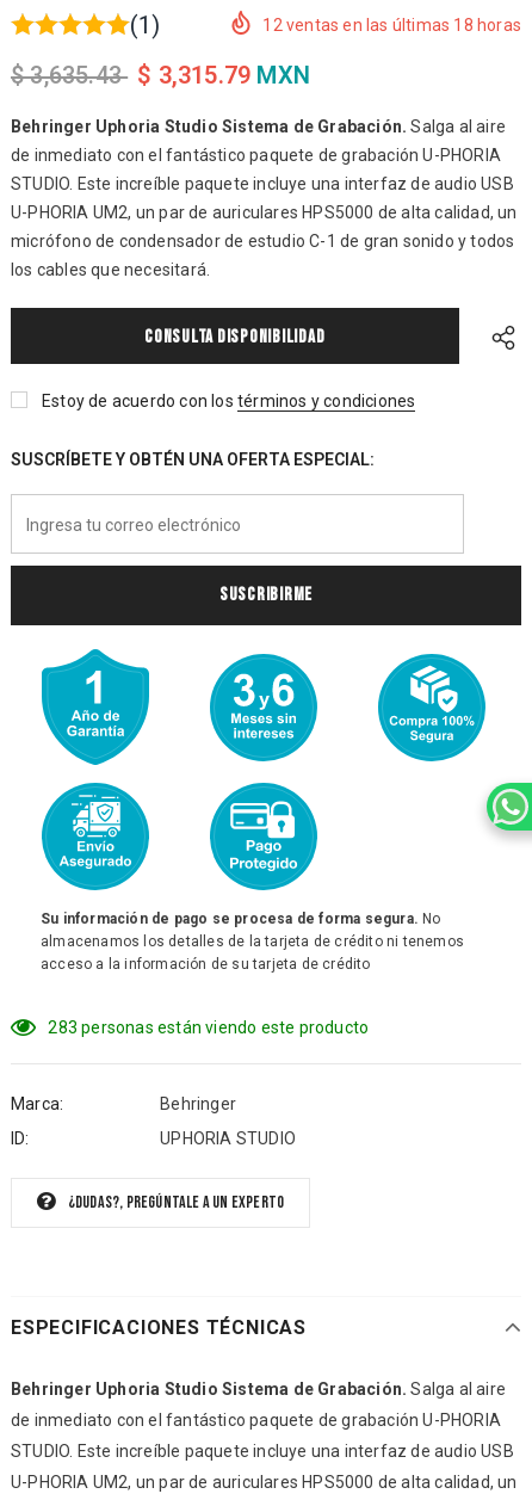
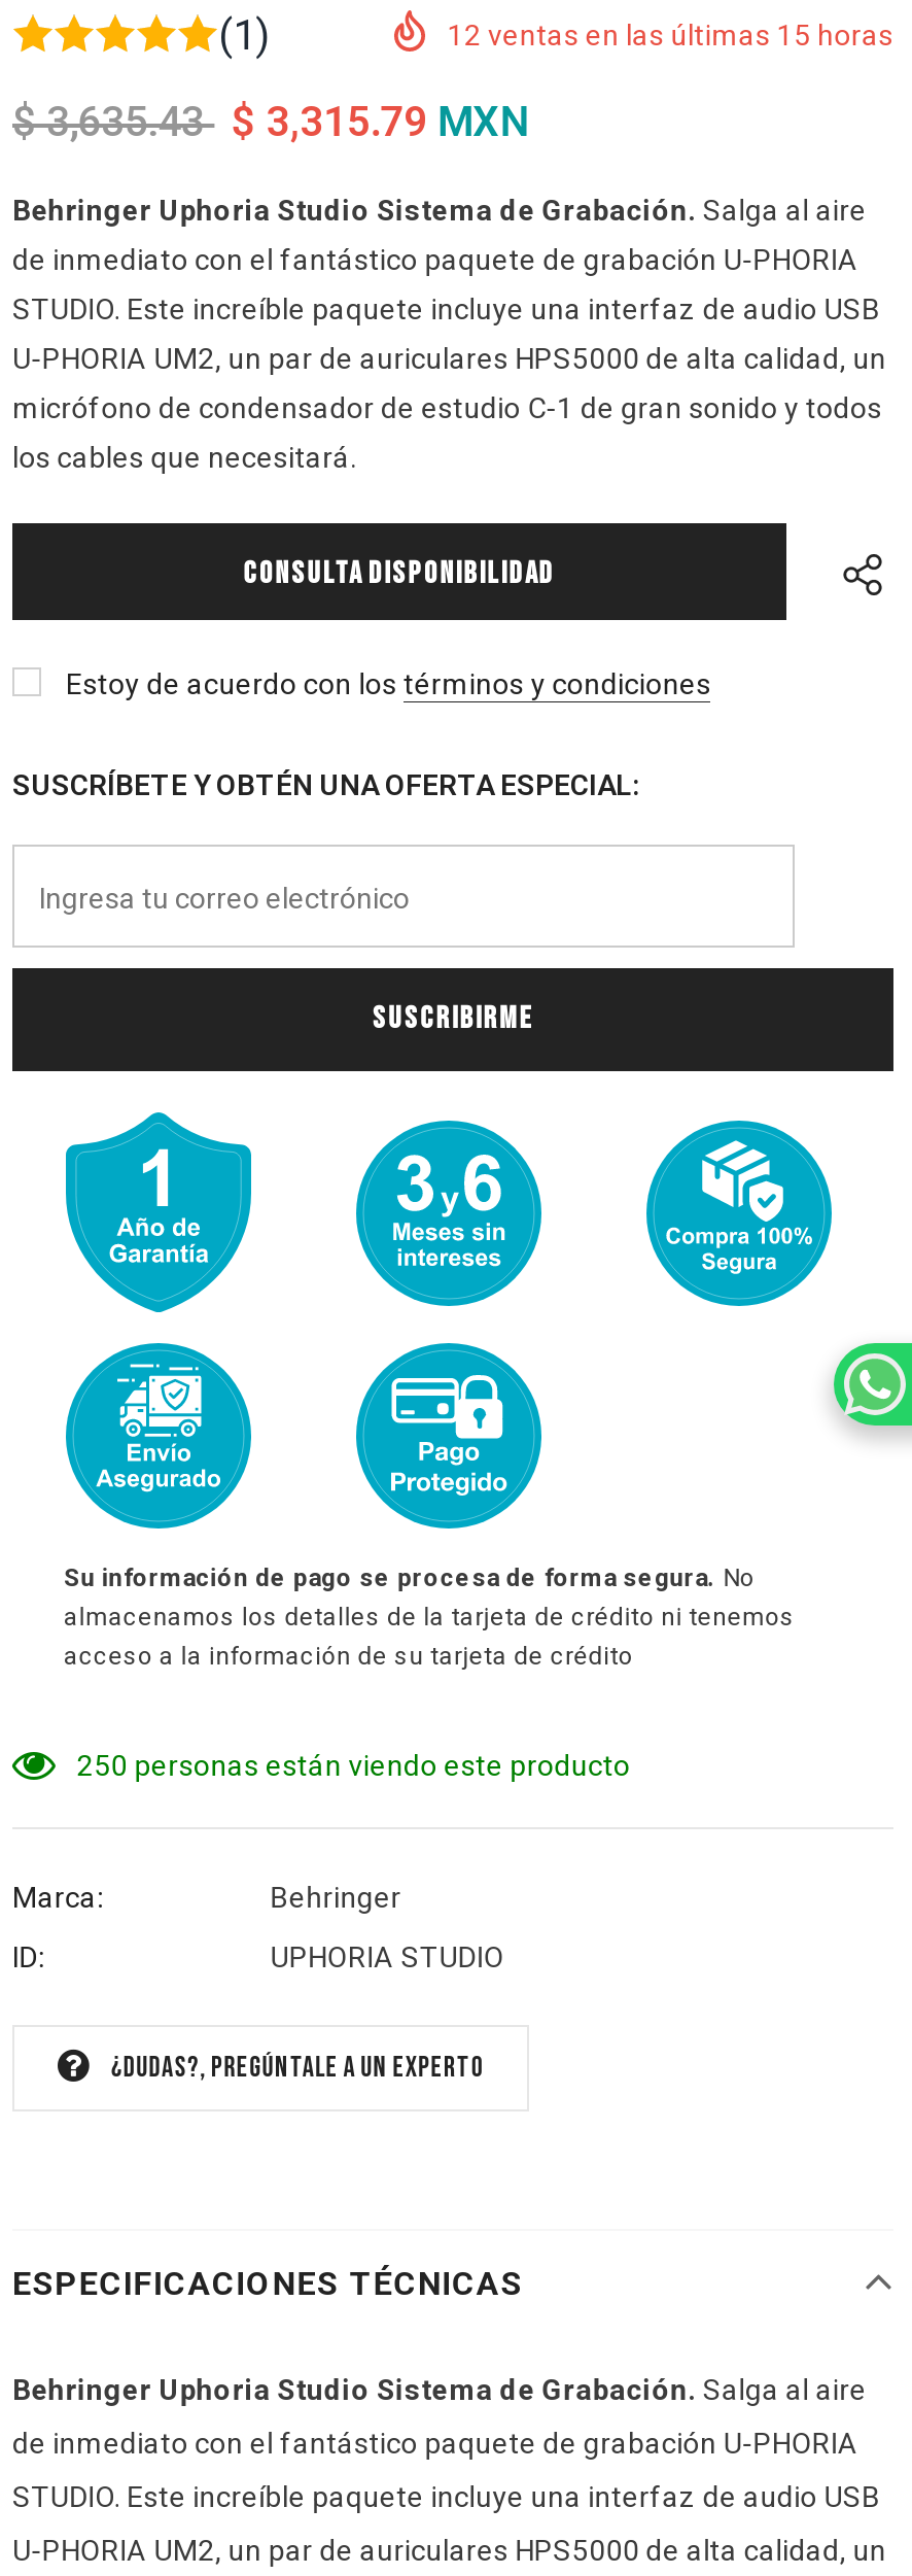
- 12 ventas en las últimas 18 horas
+ 12 ventas en las últimas 15 horas

- 283 personas están viendo este producto
+ 250 personas están viendo este producto
